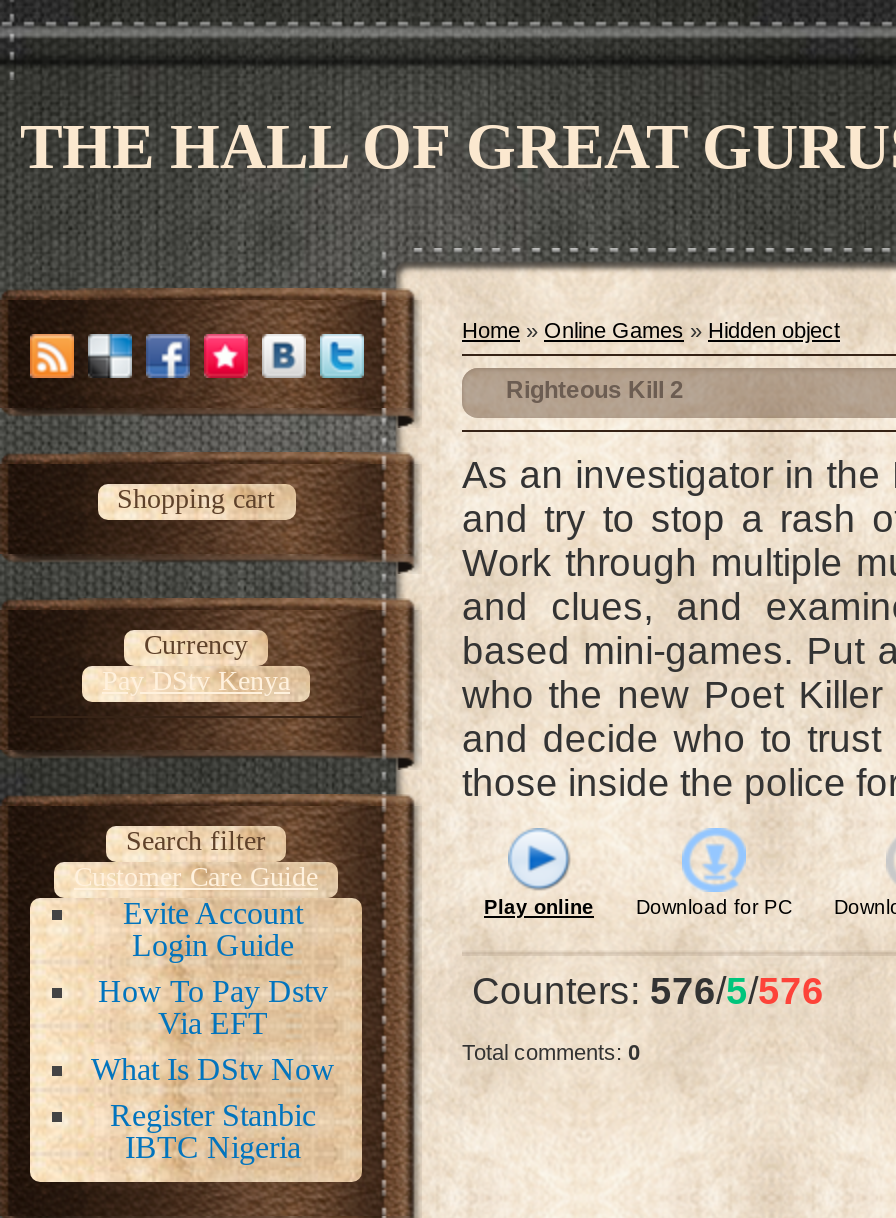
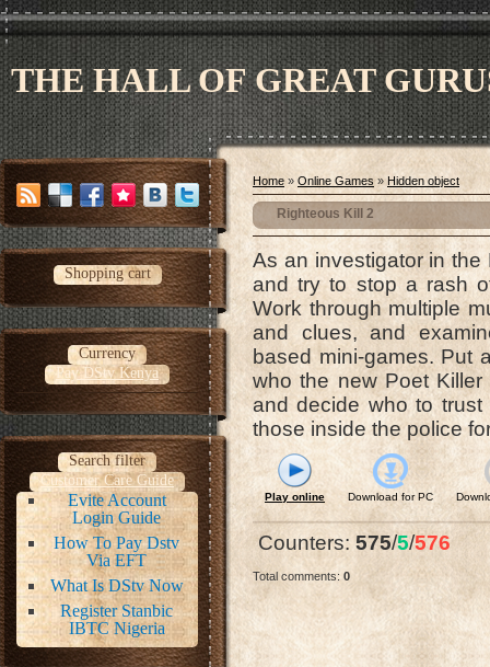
- Counters: 576/5/576
+ Counters: 575/5/576
